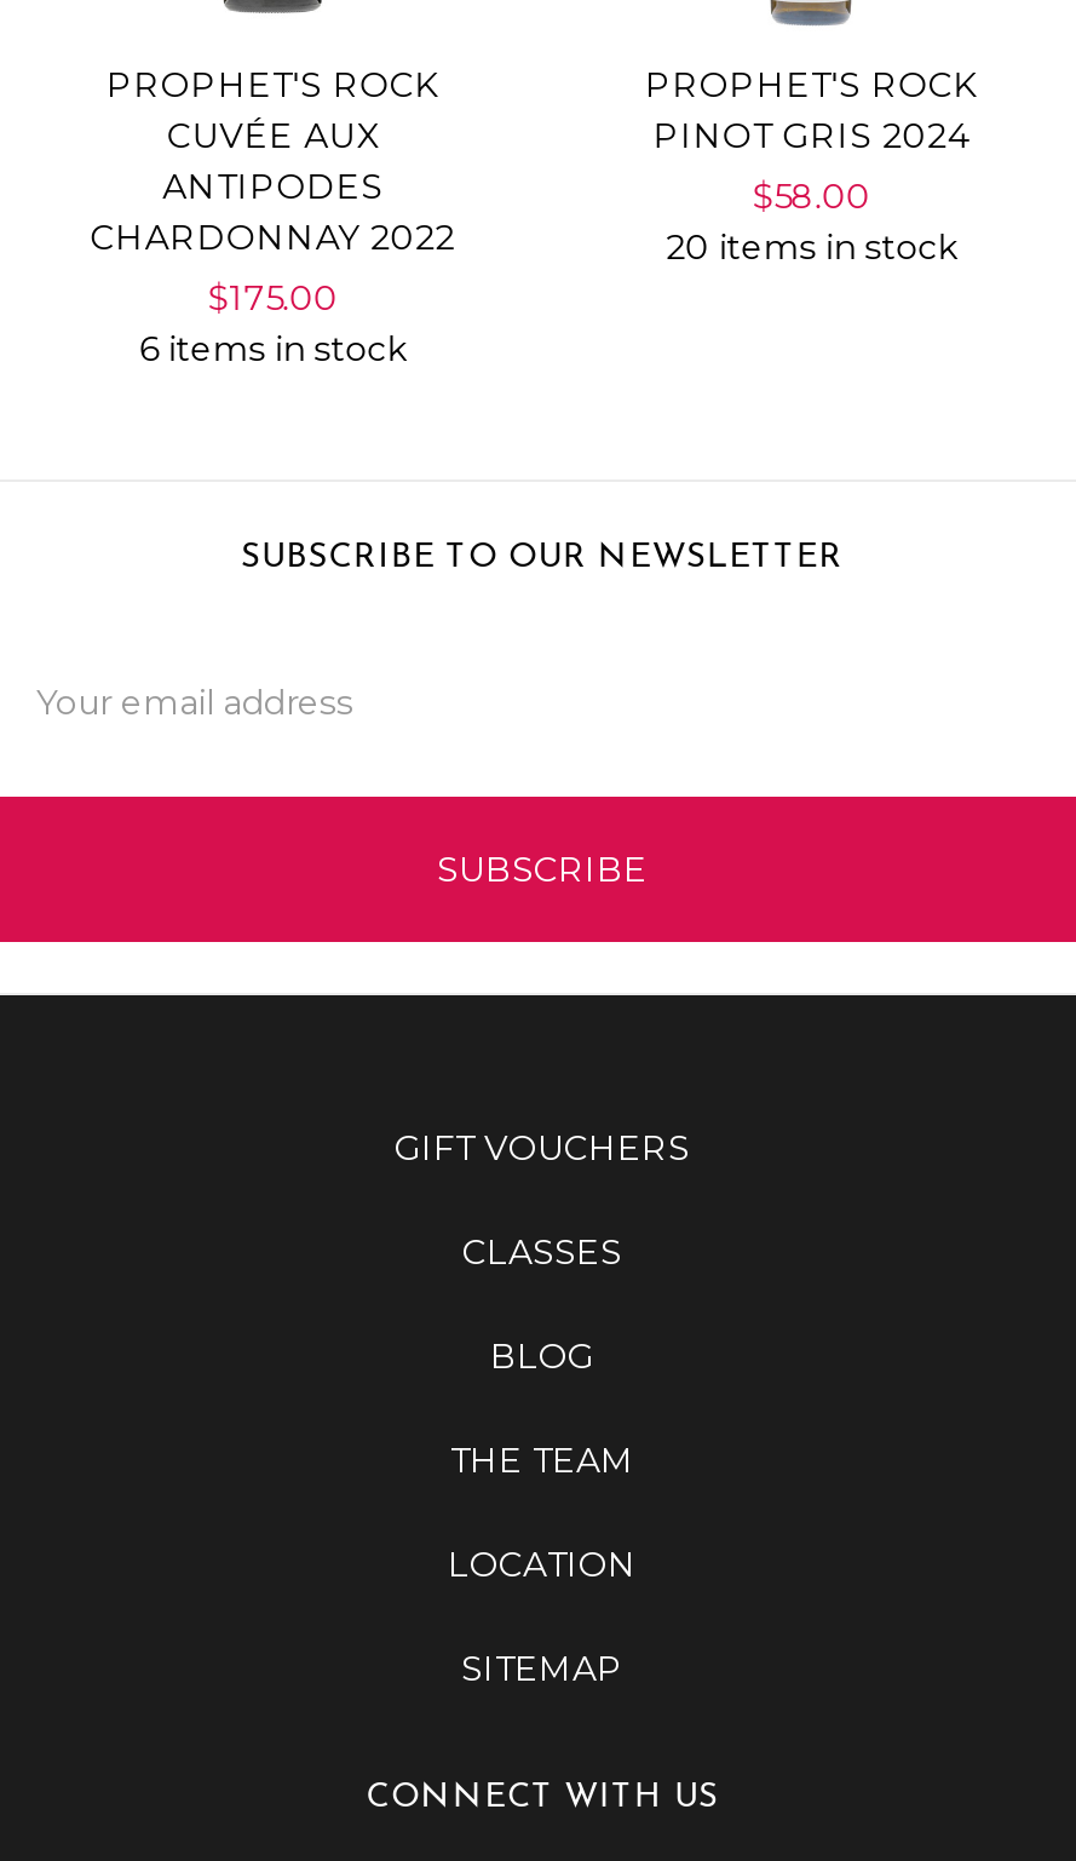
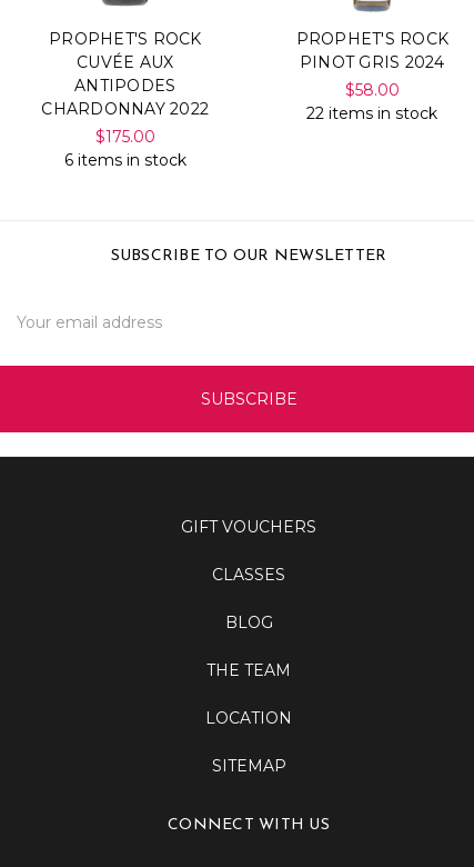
- 20 items in stock
+ 22 items in stock
